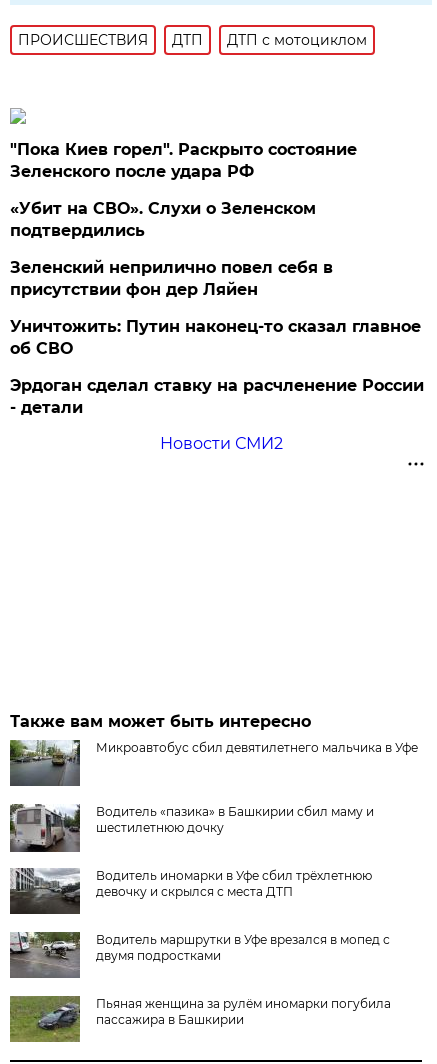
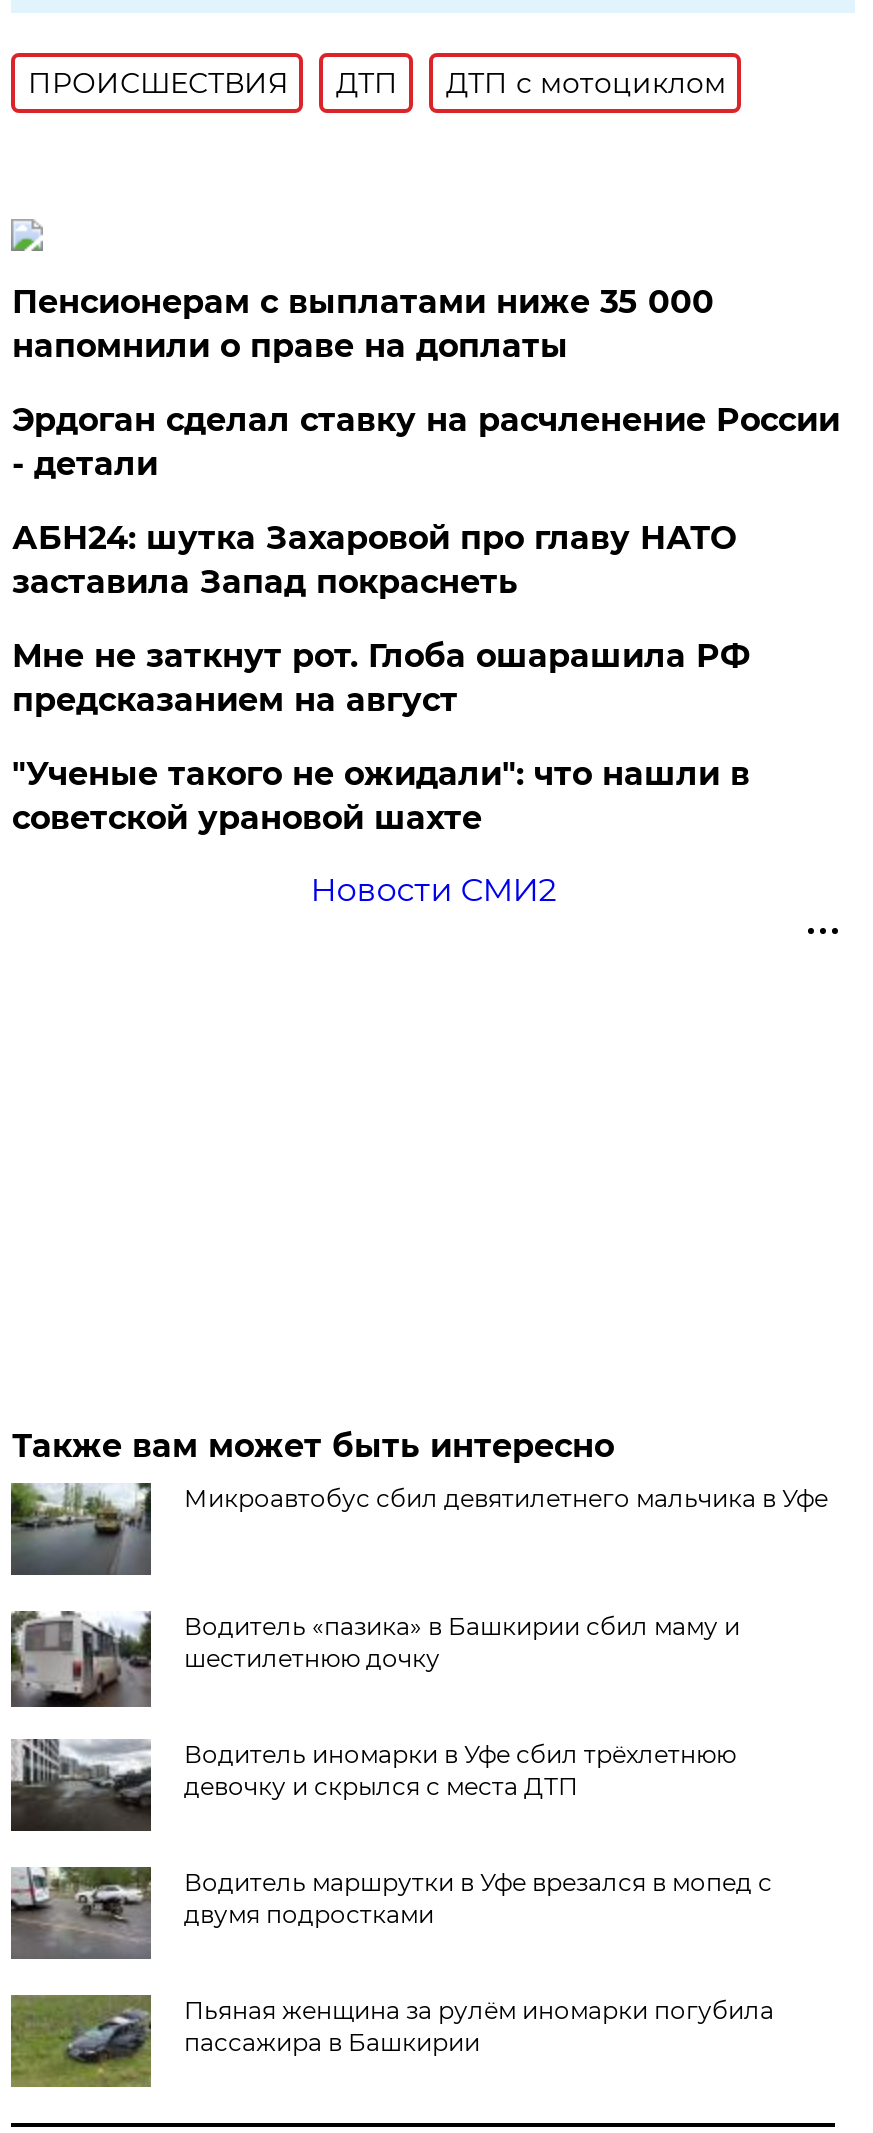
- "Пока Киев горел". Раскрыто состояние
- Зеленского после удара РФ
- «Убит на СВО». Слухи о Зеленском
- подтвердились
- Зеленский неприлично повел cебя в
- присутствии фон дер Ляйен
- Уничтожить: Путин наконец-то сказал главное
- об СВО
+ Пенсионерам с выплатами ниже 35 000
+ напомнили о праве на доплаты

moved up: Эрдоган сделал ставку на расчленение России | - детали

+ АБН24: шутка Захаровой про главу НАТО
+ заставила Запад покраснеть
+ Мне не заткнут рот. Глоба ошарашила РФ
+ предсказанием на август
+ "Ученые такого не ожидали": что нашли в
+ советской урановой шахте
